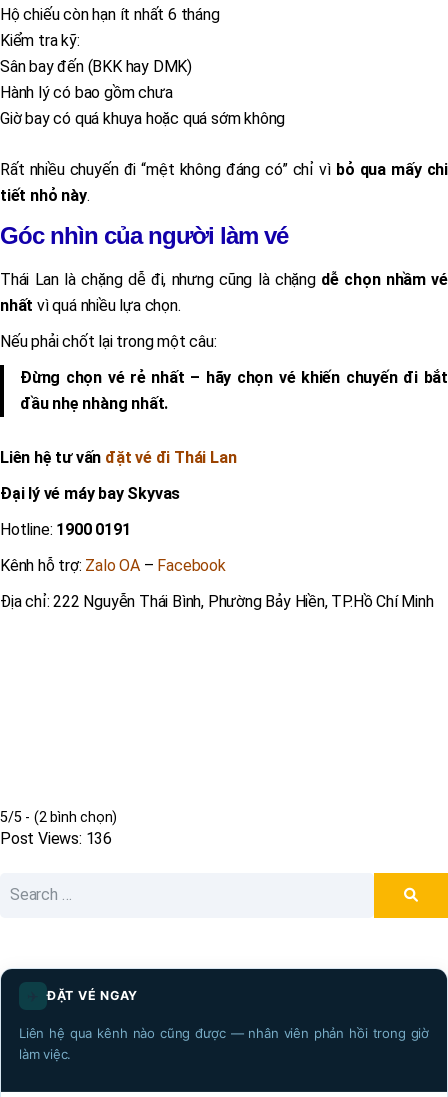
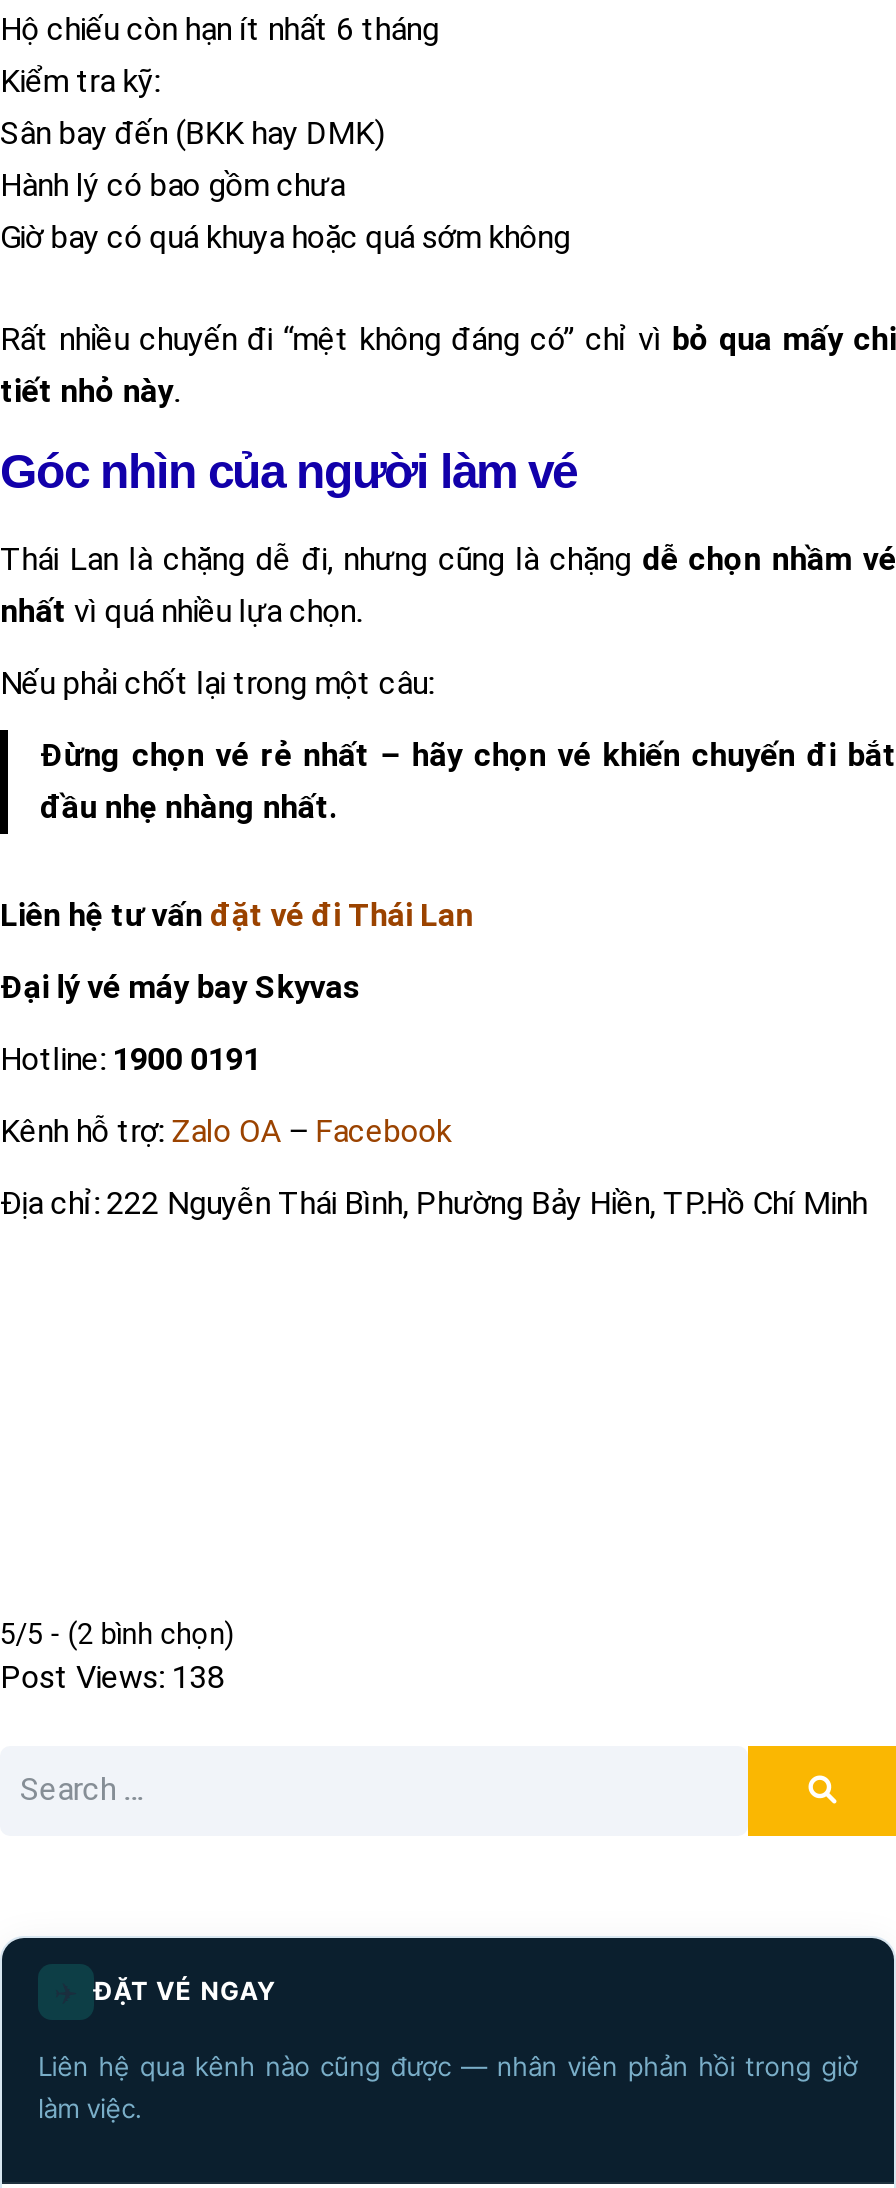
- Post Views: 136
+ Post Views: 138
